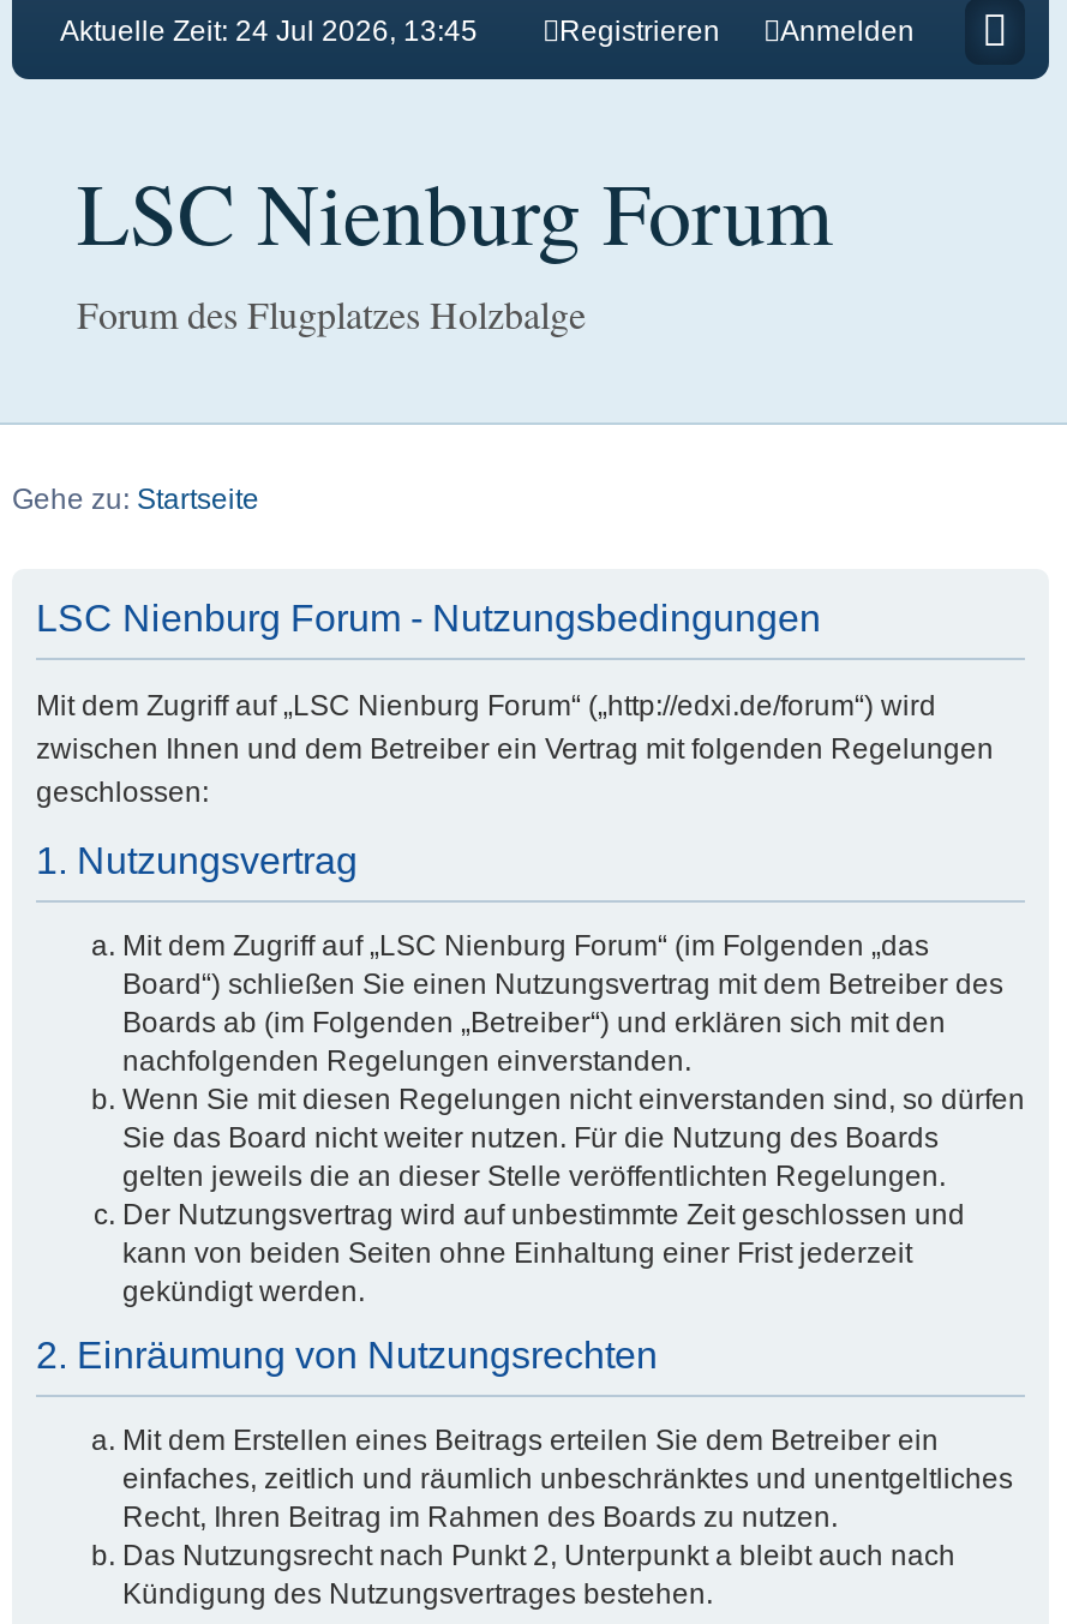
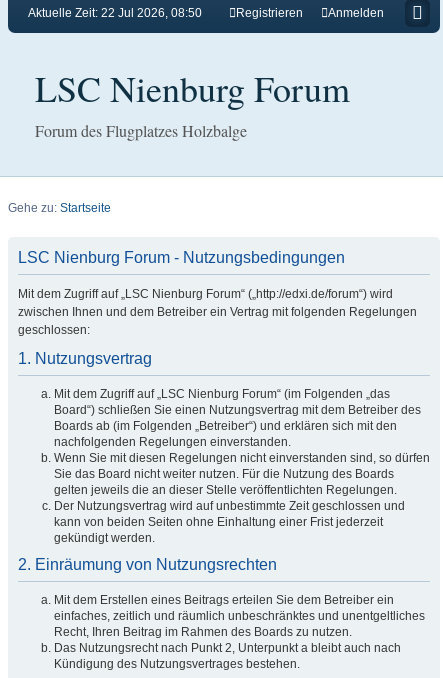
- Aktuelle Zeit: 24 Jul 2026, 13:45
+ Aktuelle Zeit: 22 Jul 2026, 08:50
